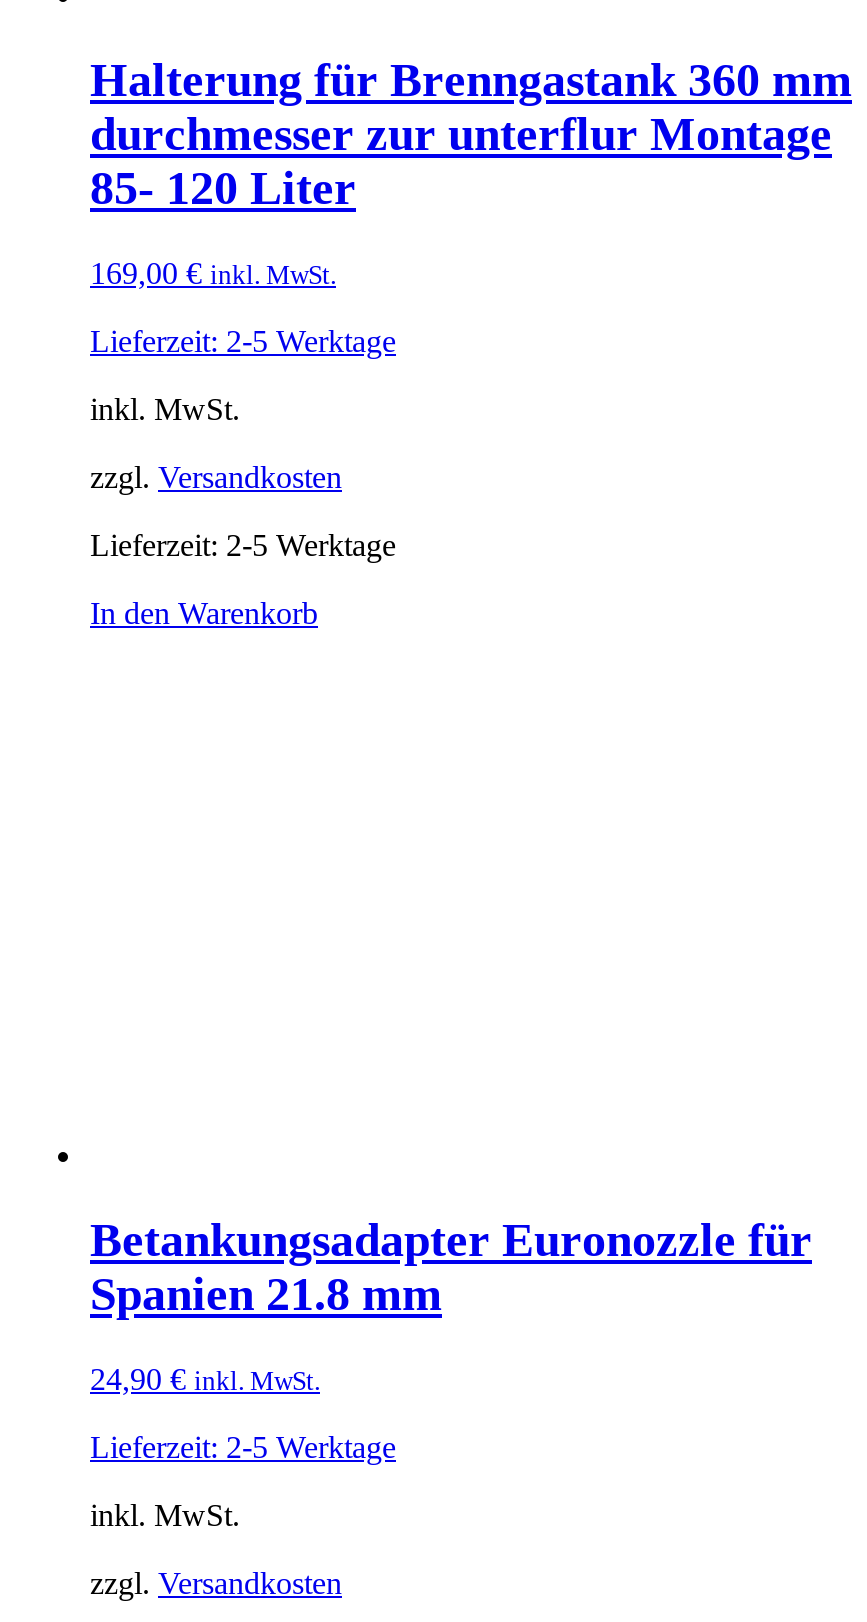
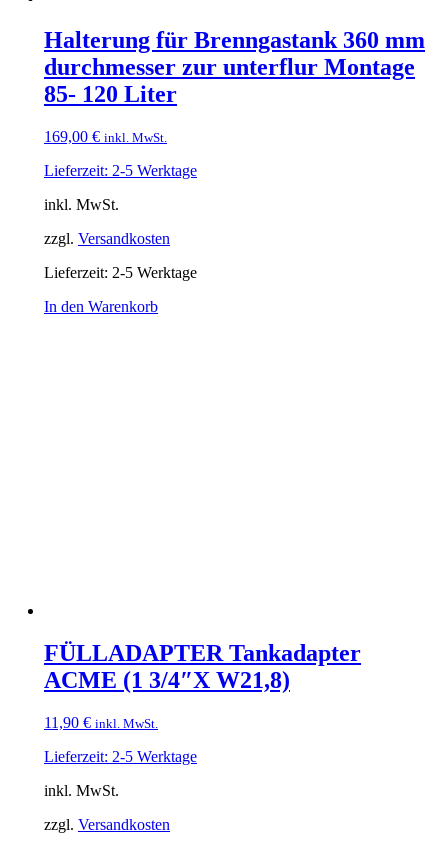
- Betankungsadapter Euronozzle für
- Spanien 21.8 mm
+ FÜLLADAPTER Tankadapter
+ ACME (1 3/4″X W21,8)

- 24,90 € inkl. MwSt.
+ 11,90 € inkl. MwSt.
